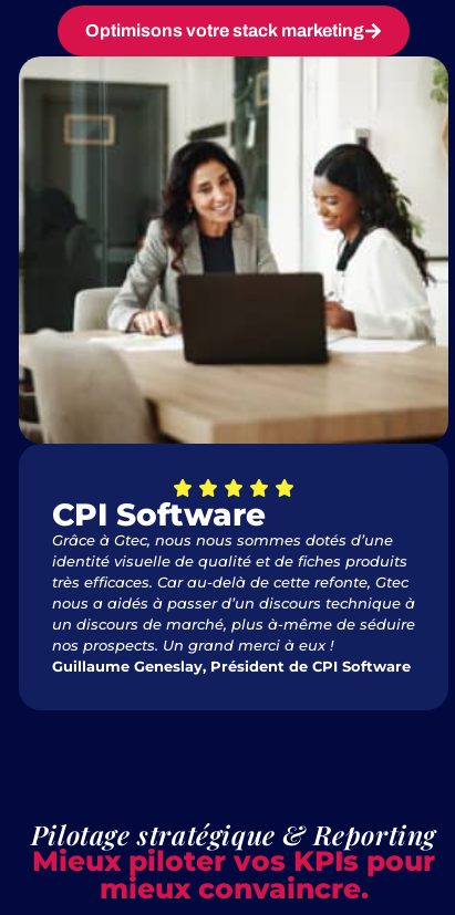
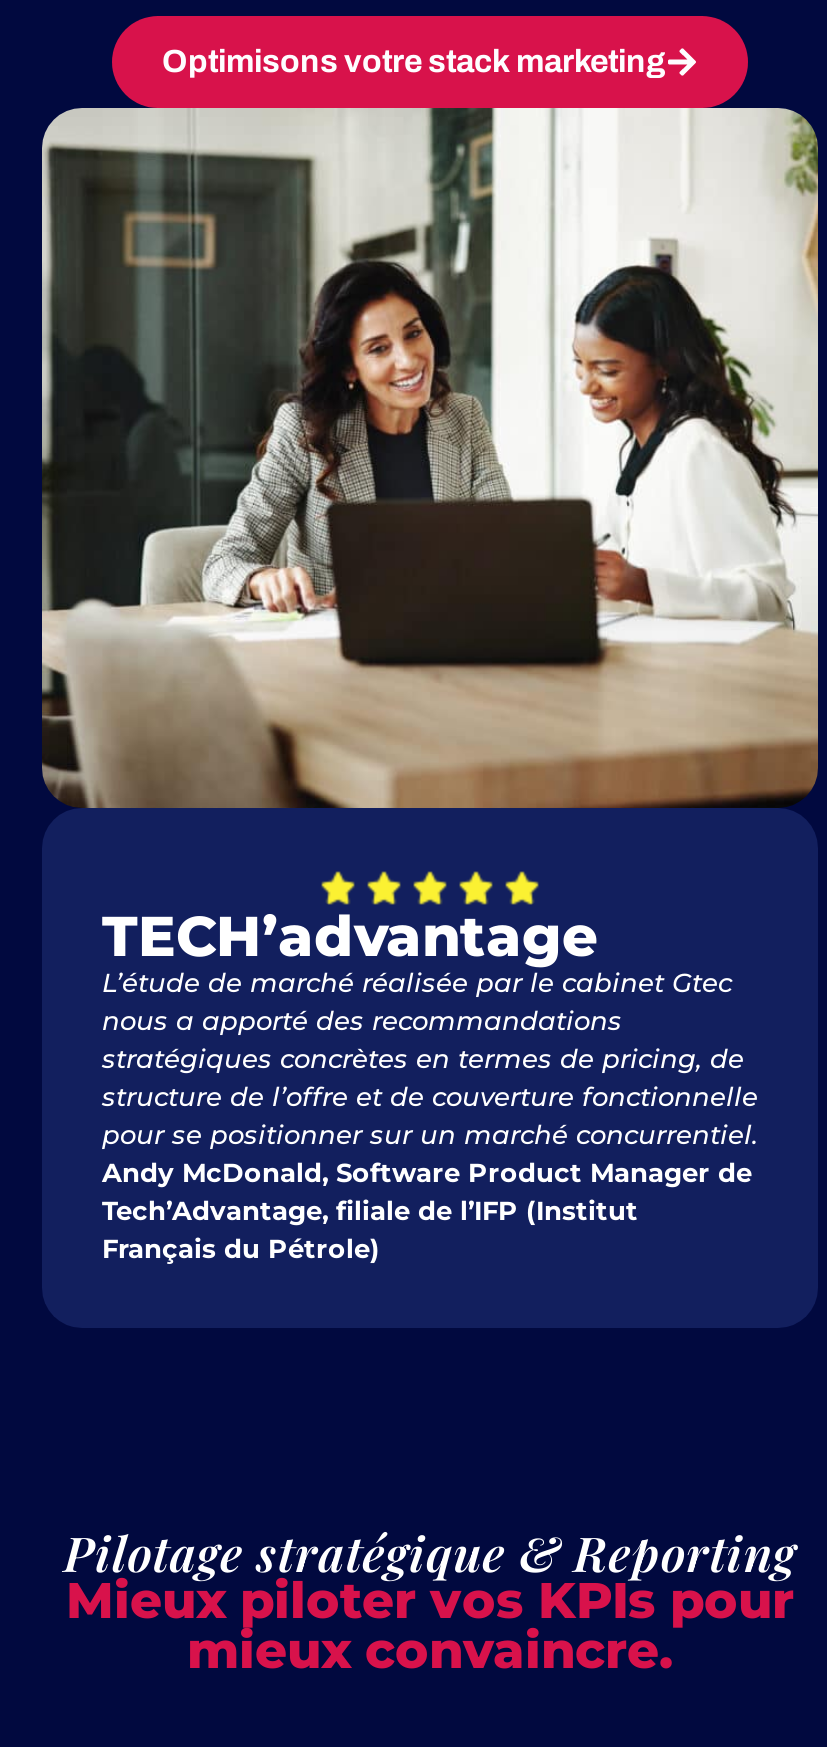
- CPI Software
- Grâce à Gtec, nous nous sommes dotés d’une
- identité visuelle de qualité et de fiches produits
- très efficaces. Car au-delà de cette refonte, Gtec
- nous a aidés à passer d’un discours technique à
- un discours de marché, plus à-même de séduire
- nos prospects. Un grand merci à eux !
- Guillaume Geneslay, Président de CPI Software
+ TECH’advantage
+ L’étude de marché réalisée par le cabinet Gtec
+ nous a apporté des recommandations
+ stratégiques concrètes en termes de pricing, de
+ structure de l’offre et de couverture fonctionnelle
+ pour se positionner sur un marché concurrentiel.
+ Andy McDonald, Software Product Manager de
+ Tech’Advantage, filiale de l’IFP (Institut
+ Français du Pétrole)
